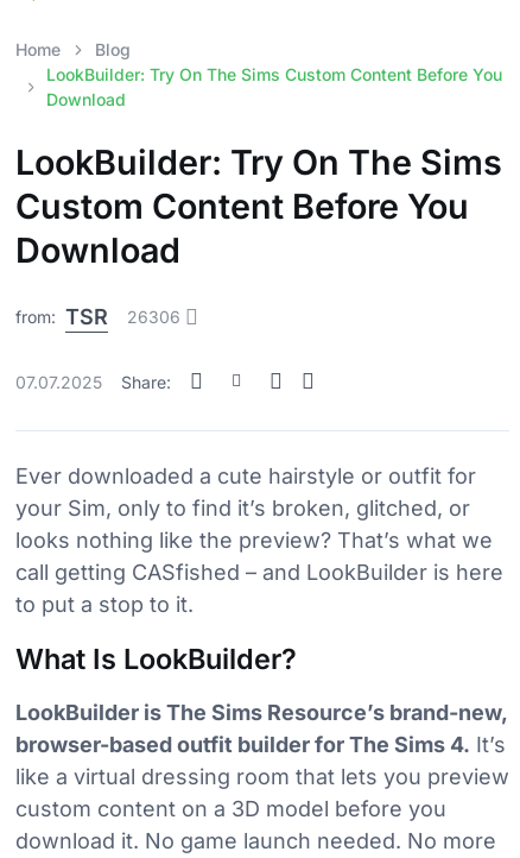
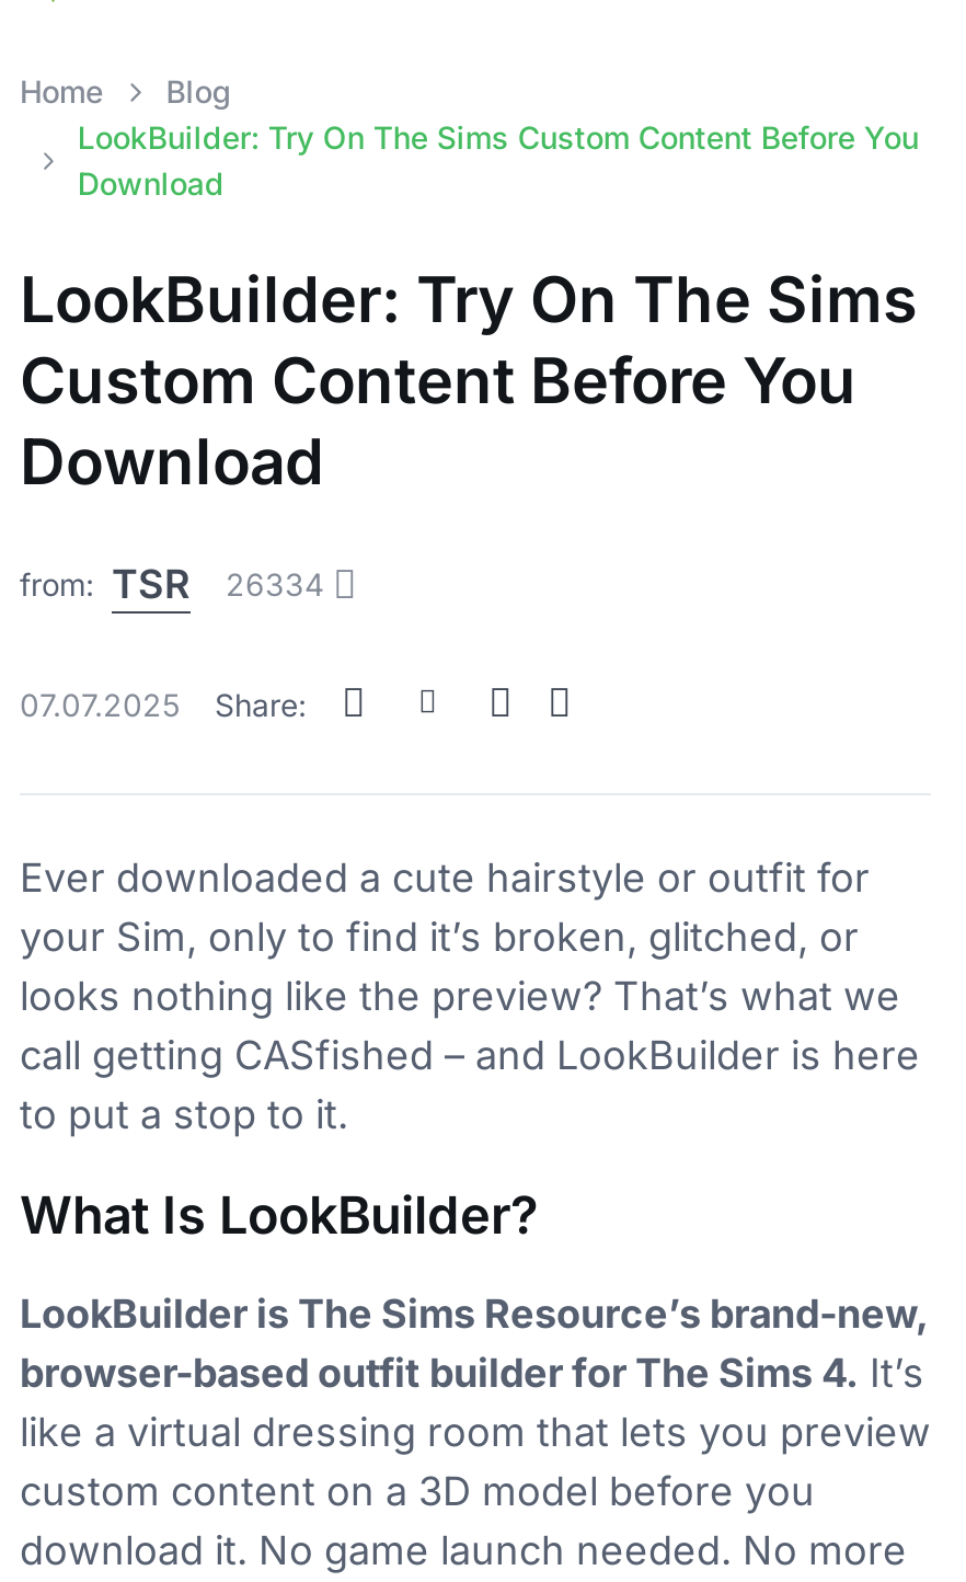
- from: TSR 26306
+ from: TSR 26334
